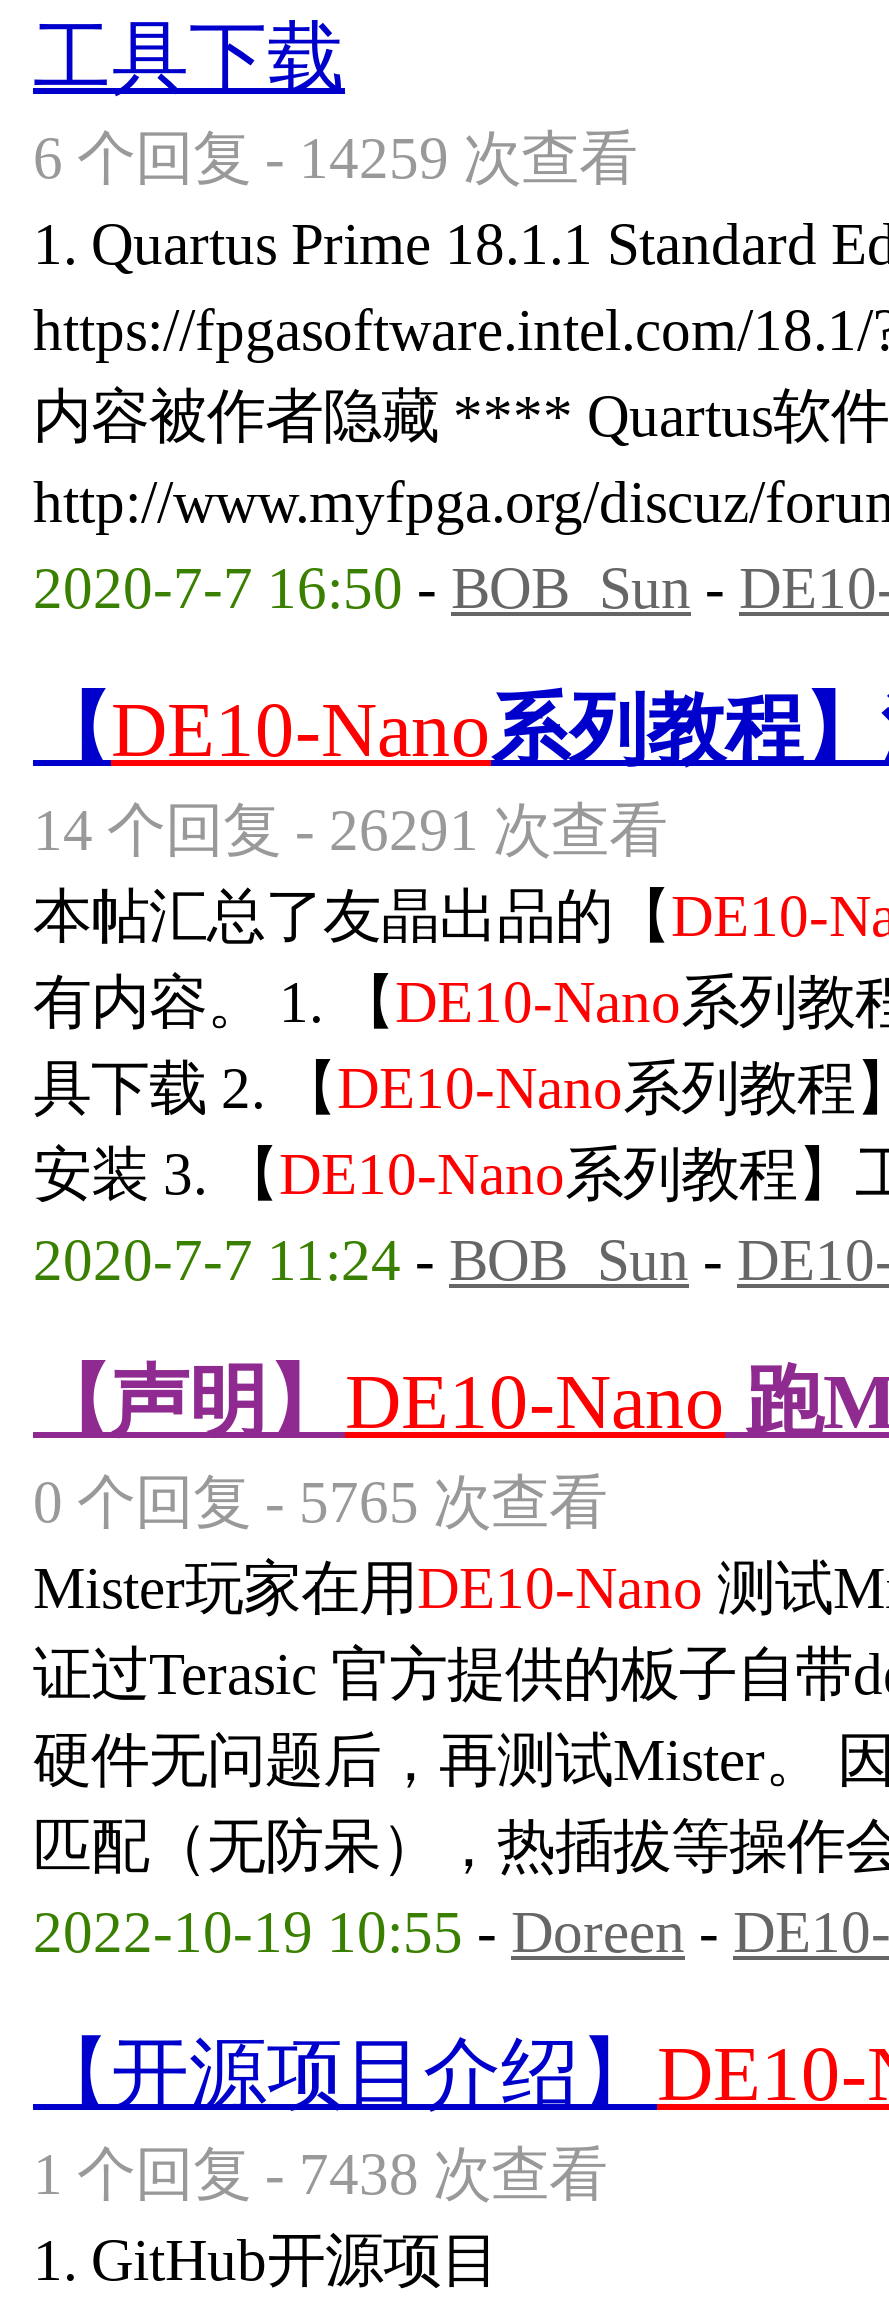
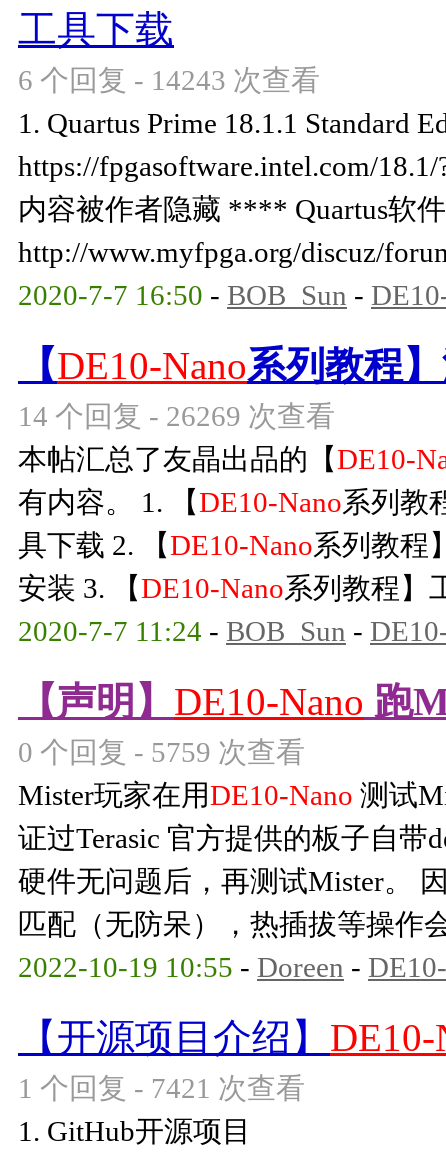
- 6 个回复 - 14259 次查看
+ 6 个回复 - 14243 次查看

- 14 个回复 - 26291 次查看
+ 14 个回复 - 26269 次查看

- 0 个回复 - 5765 次查看
+ 0 个回复 - 5759 次查看

- 1 个回复 - 7438 次查看
+ 1 个回复 - 7421 次查看
